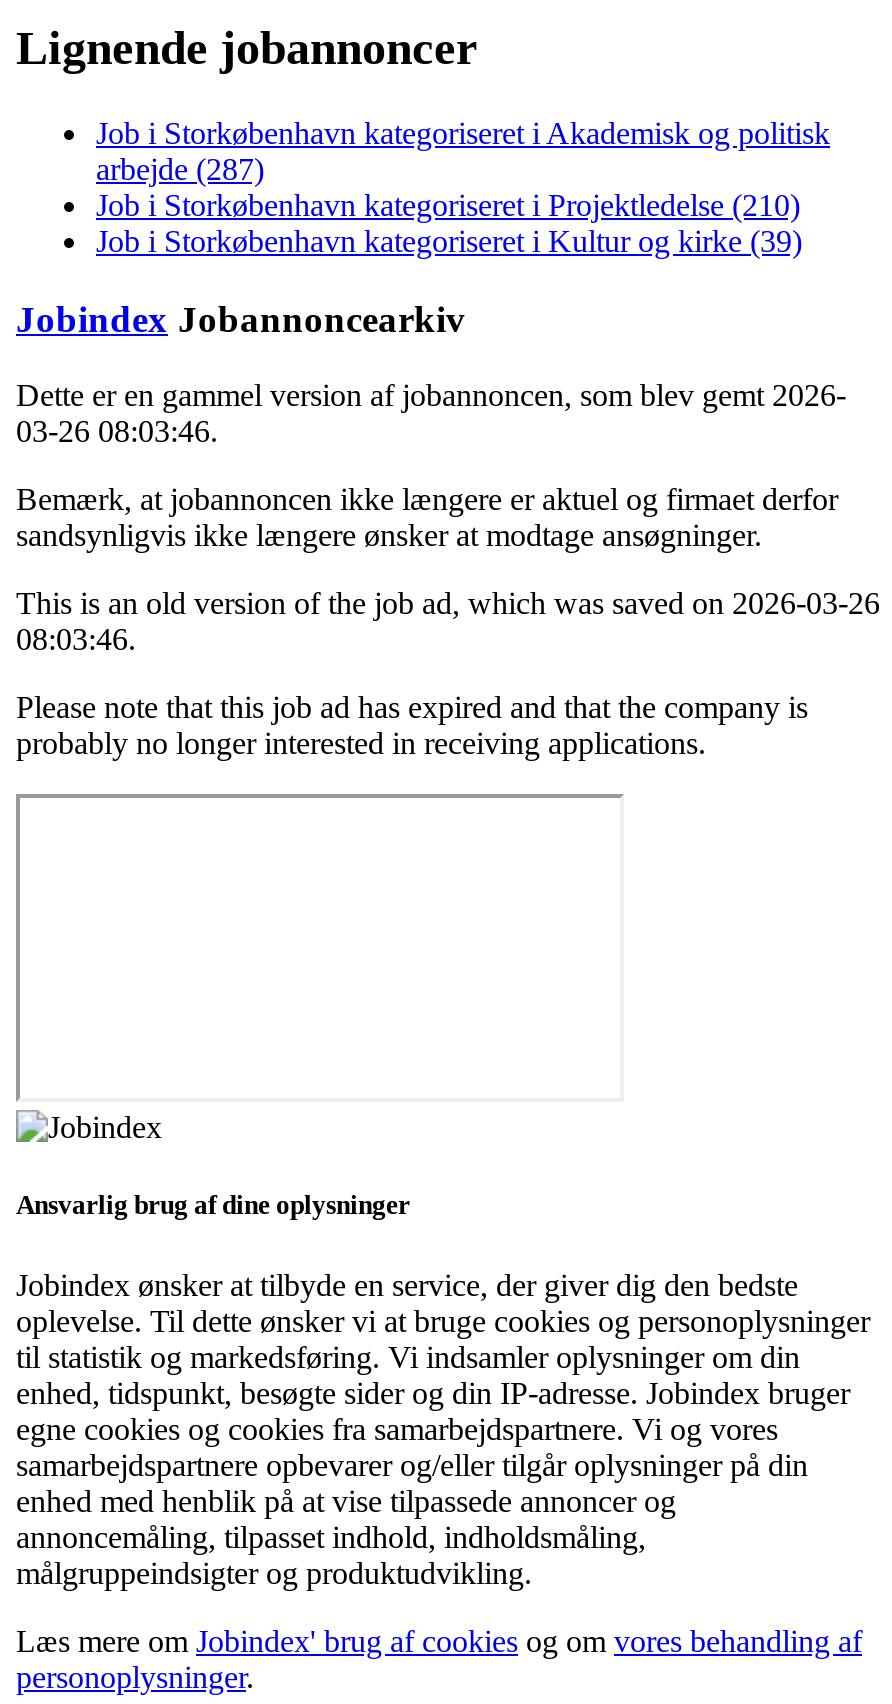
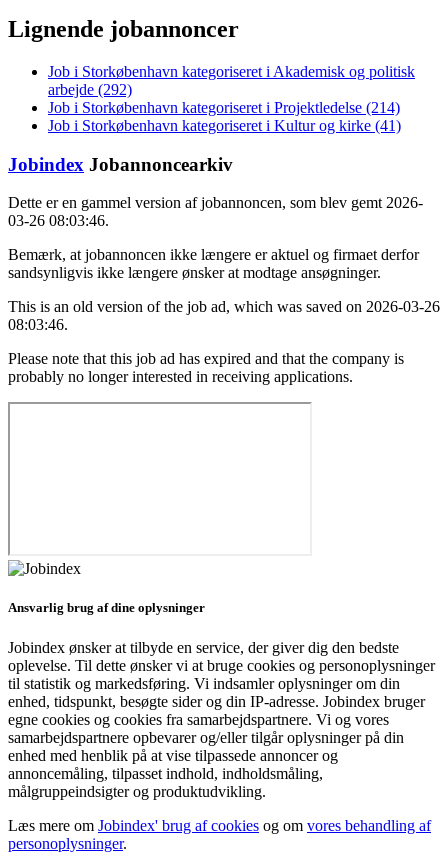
- arbejde (287)
+ arbejde (292)

- Job i Storkøbenhavn kategoriseret i Projektledelse (210)
+ Job i Storkøbenhavn kategoriseret i Projektledelse (214)

- Job i Storkøbenhavn kategoriseret i Kultur og kirke (39)
+ Job i Storkøbenhavn kategoriseret i Kultur og kirke (41)
